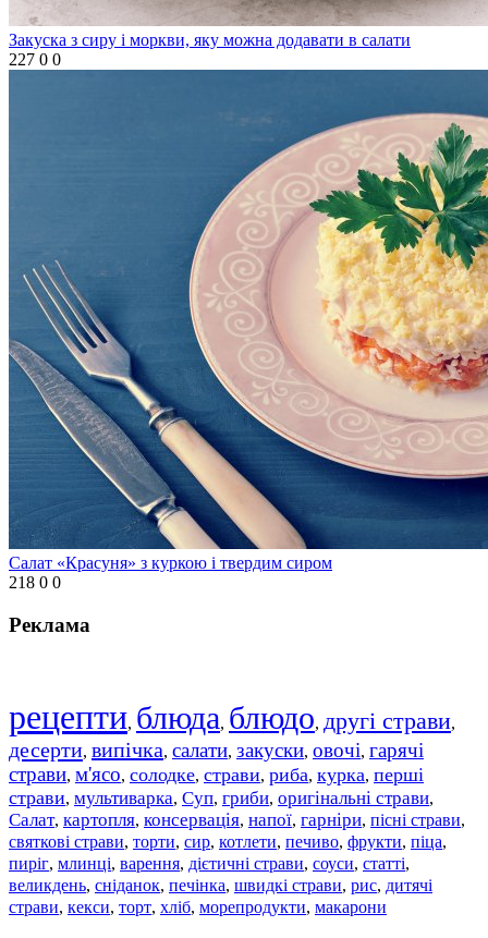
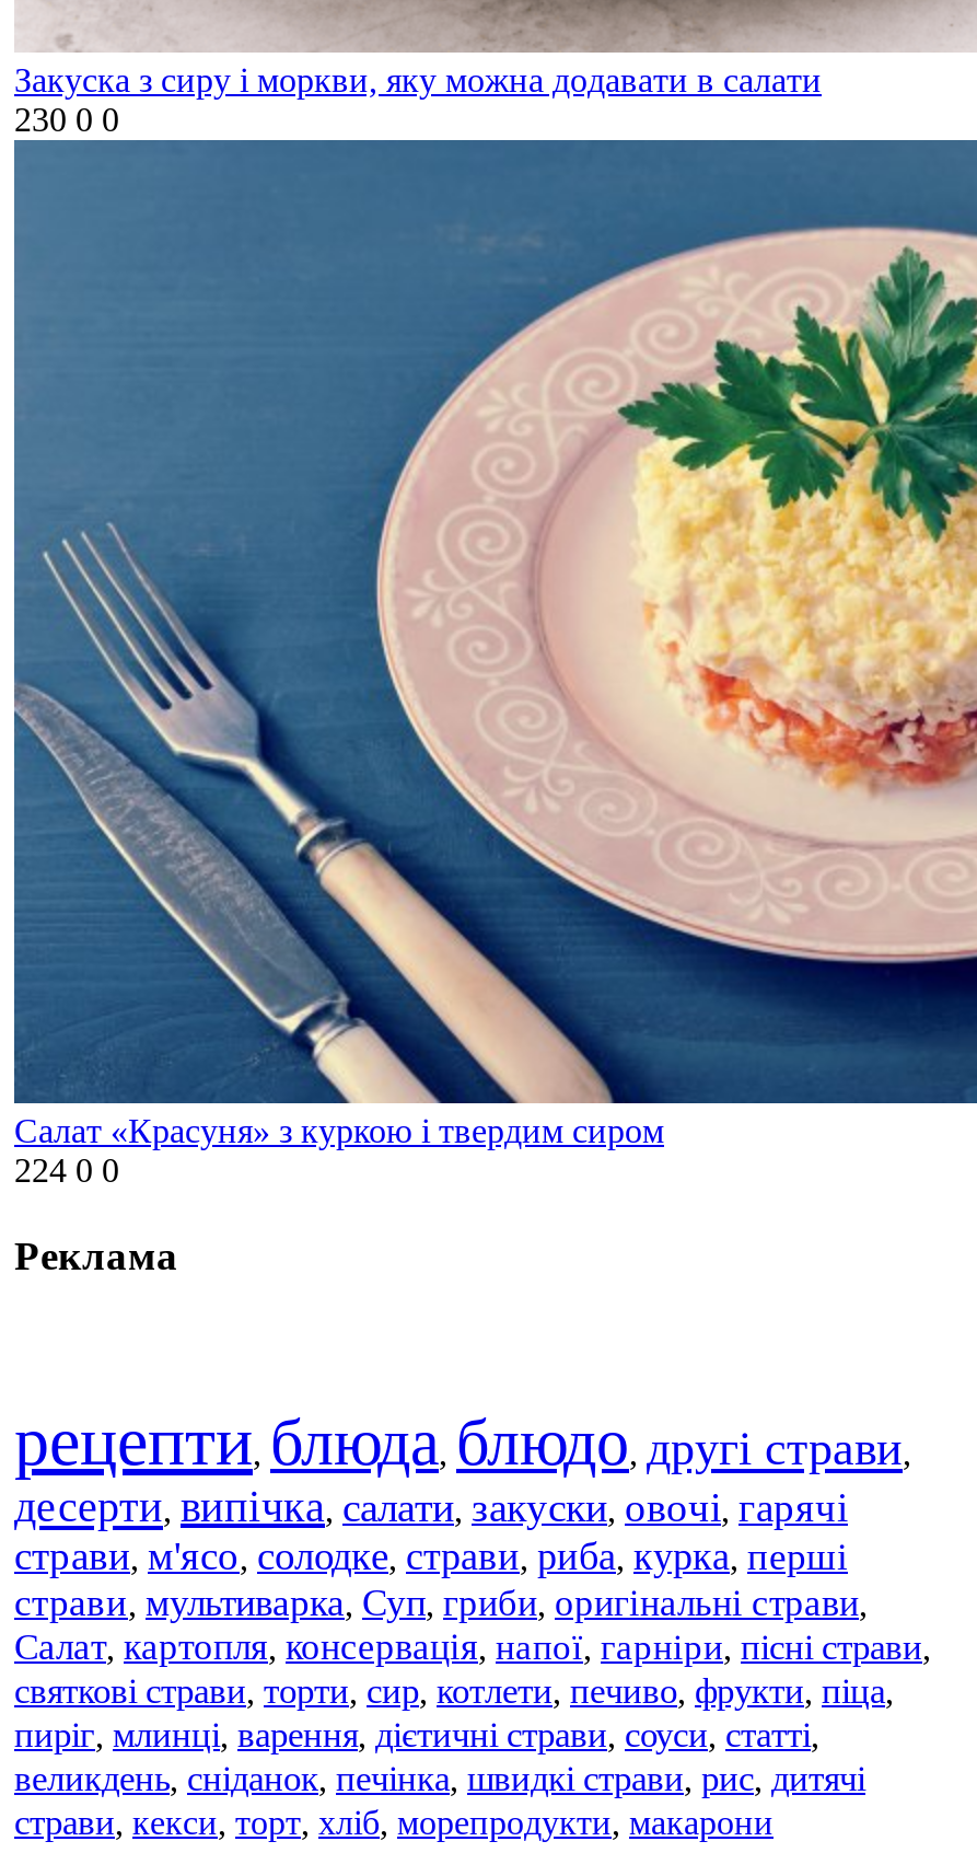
- 227 0 0
+ 230 0 0

- 218 0 0
+ 224 0 0
